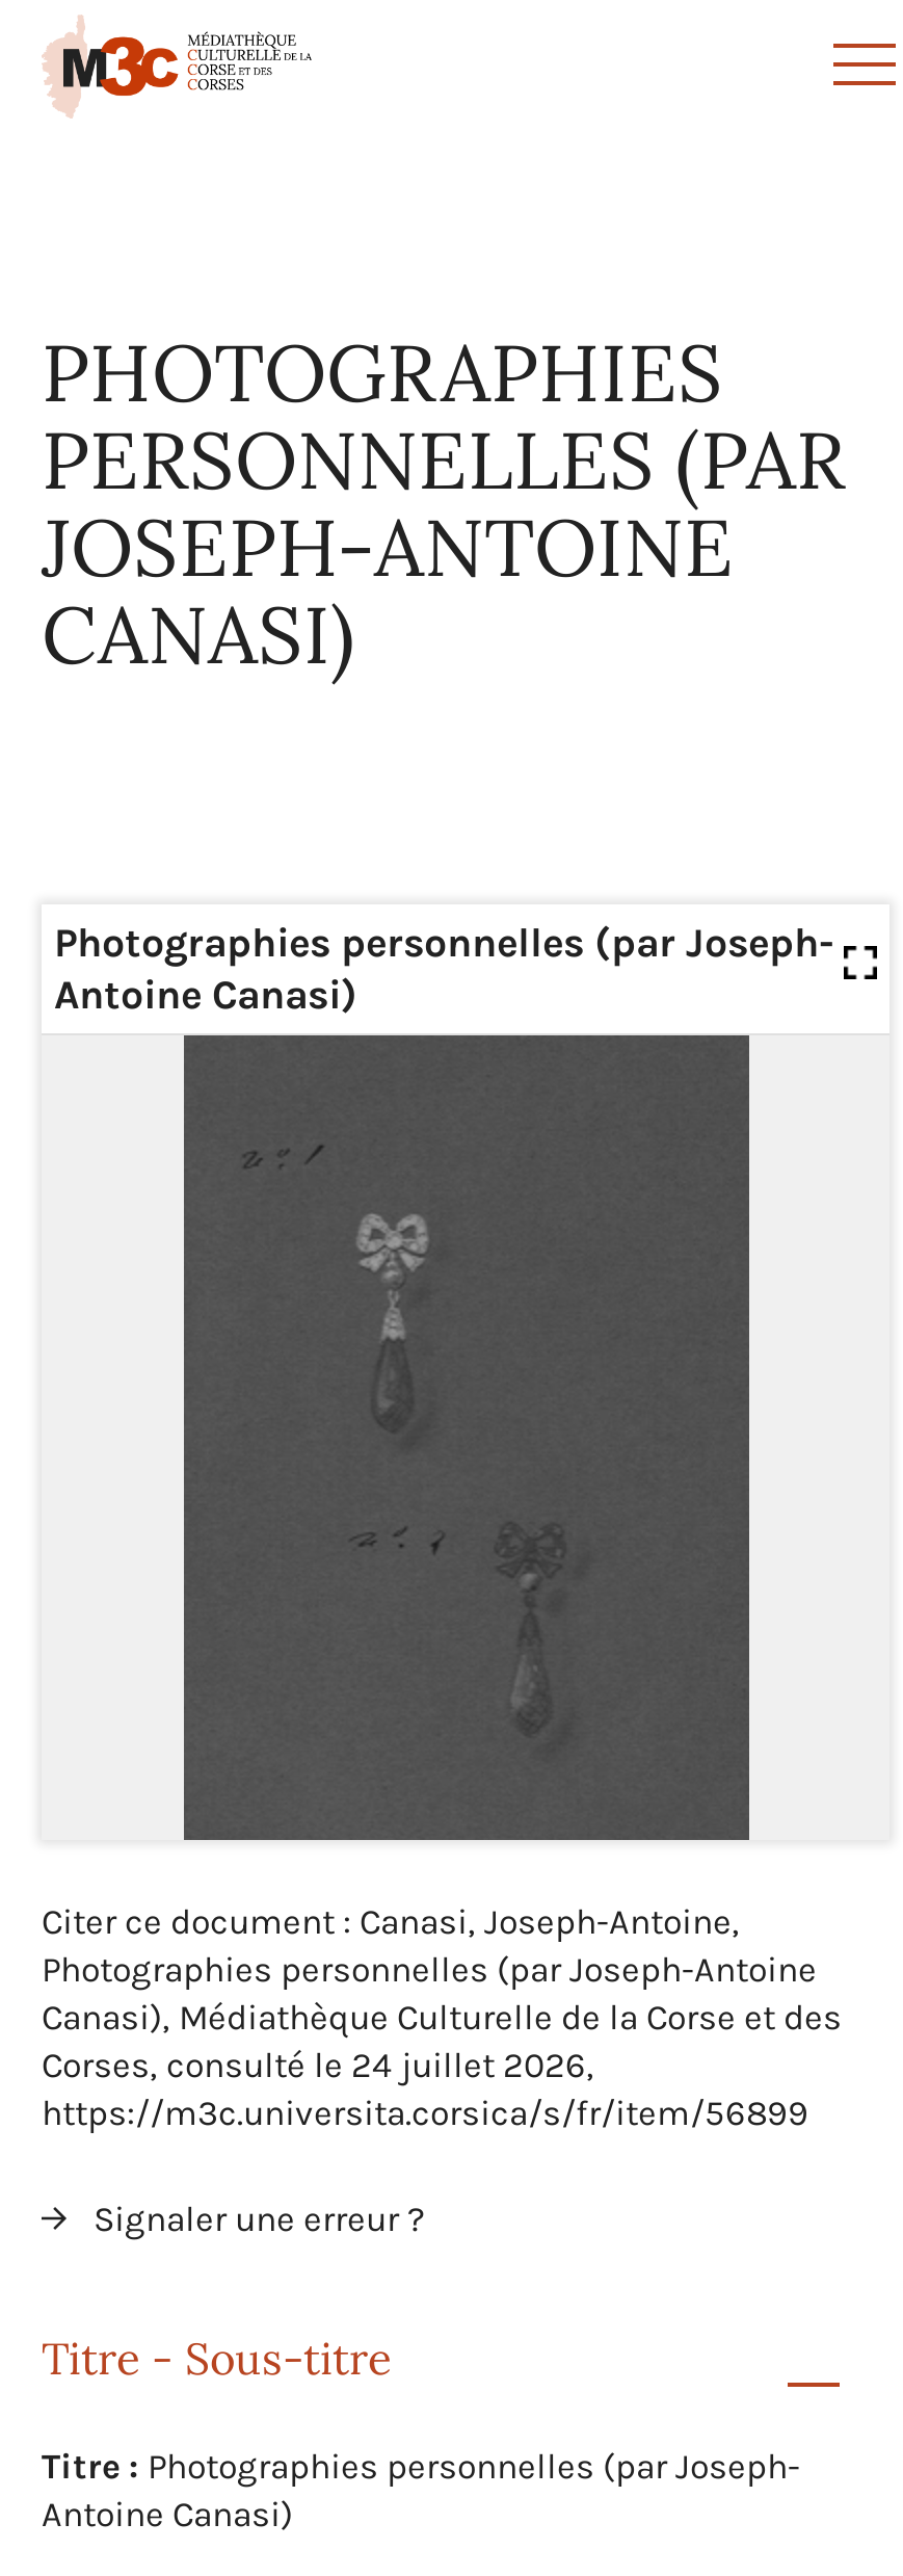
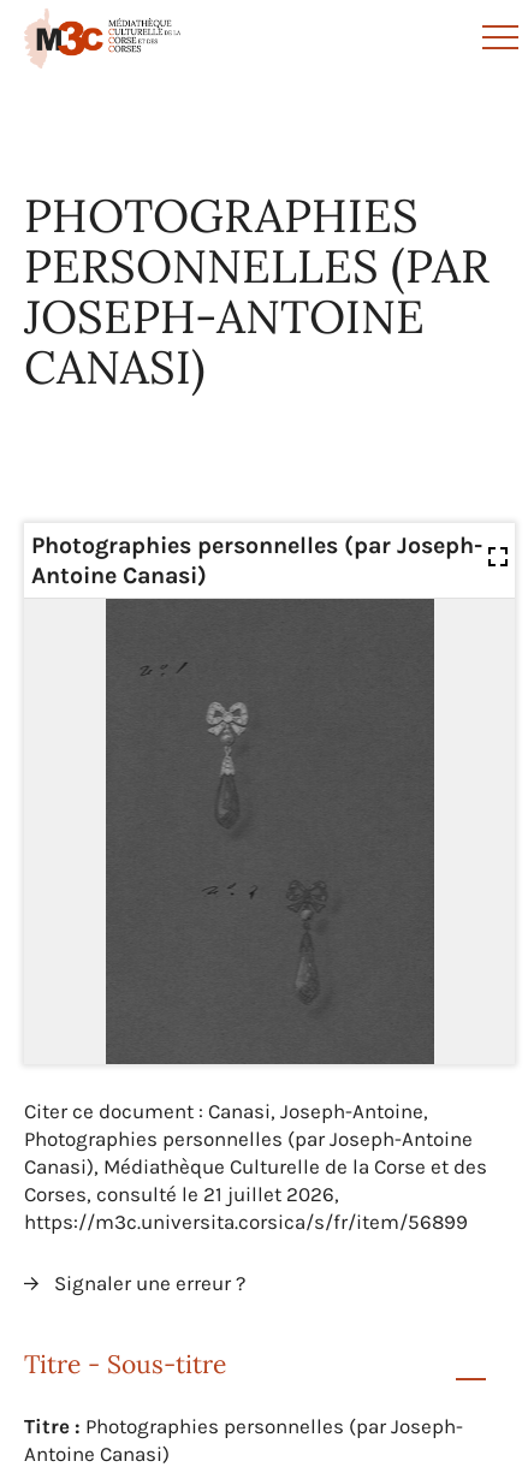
- Corses, consulté le 24 juillet 2026,
+ Corses, consulté le 21 juillet 2026,
